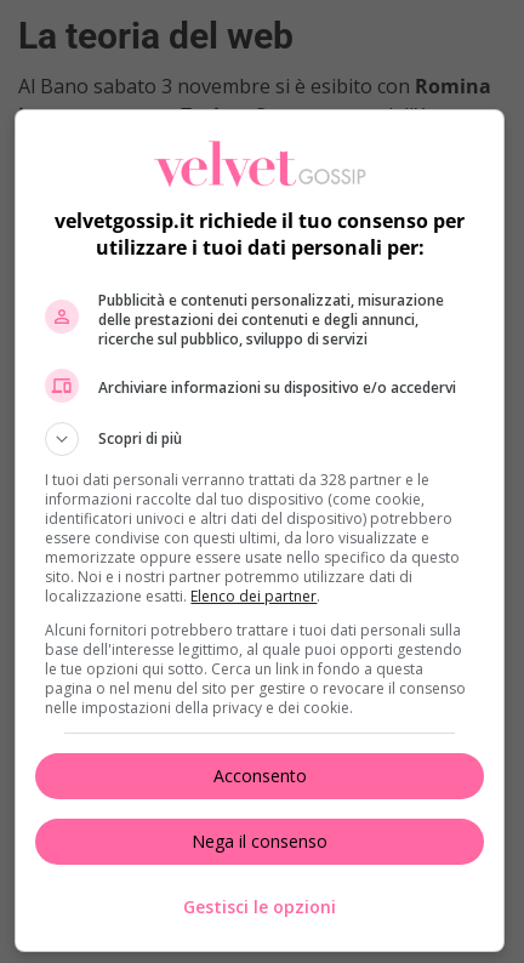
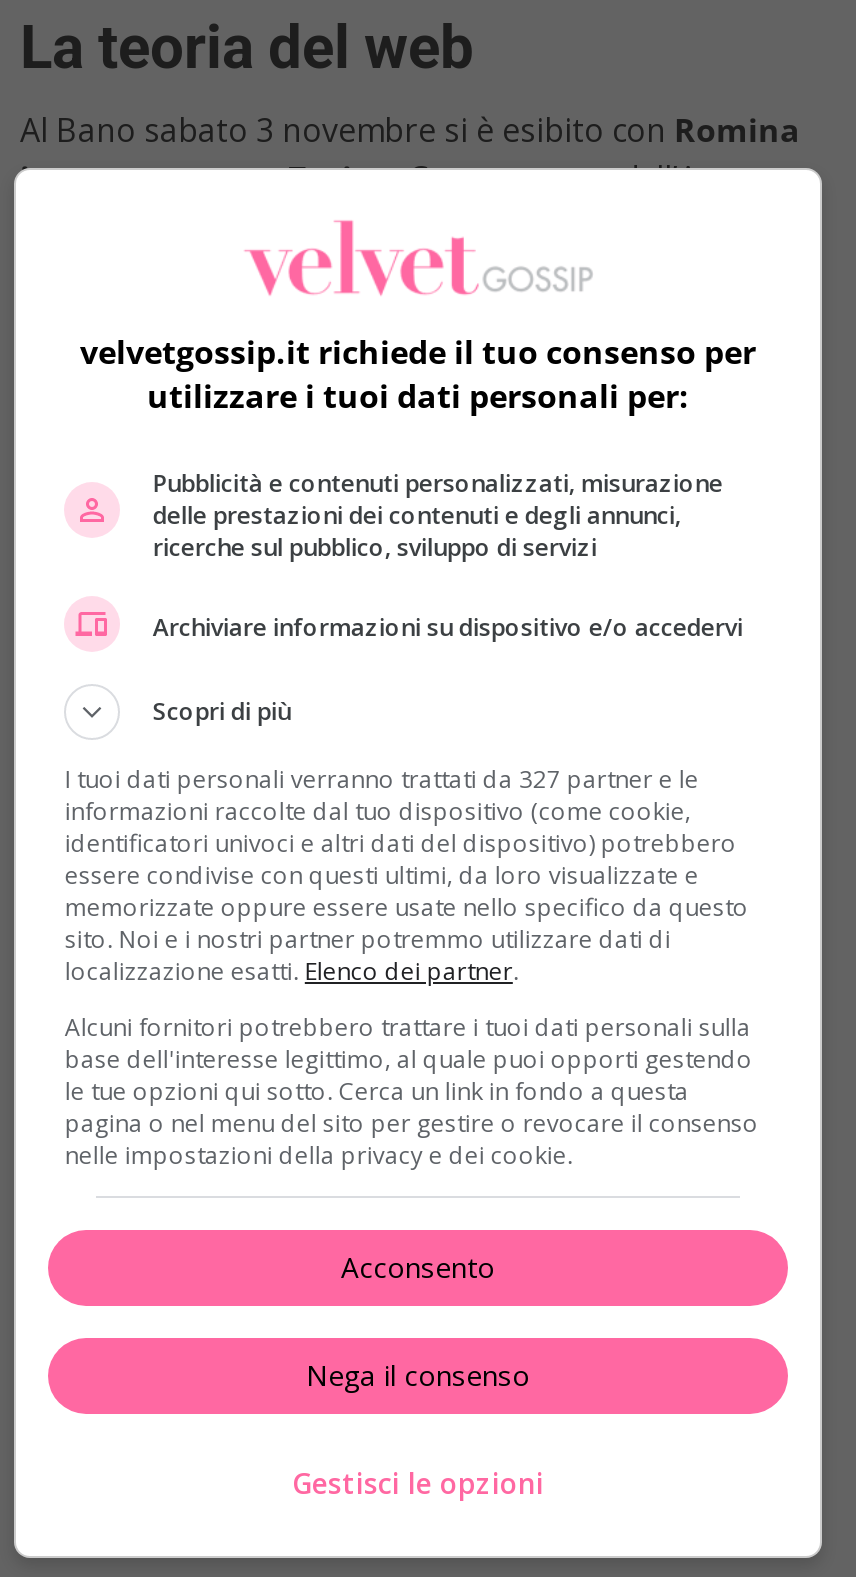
- I tuoi dati personali verranno trattati da 328 partner e le
+ I tuoi dati personali verranno trattati da 327 partner e le
